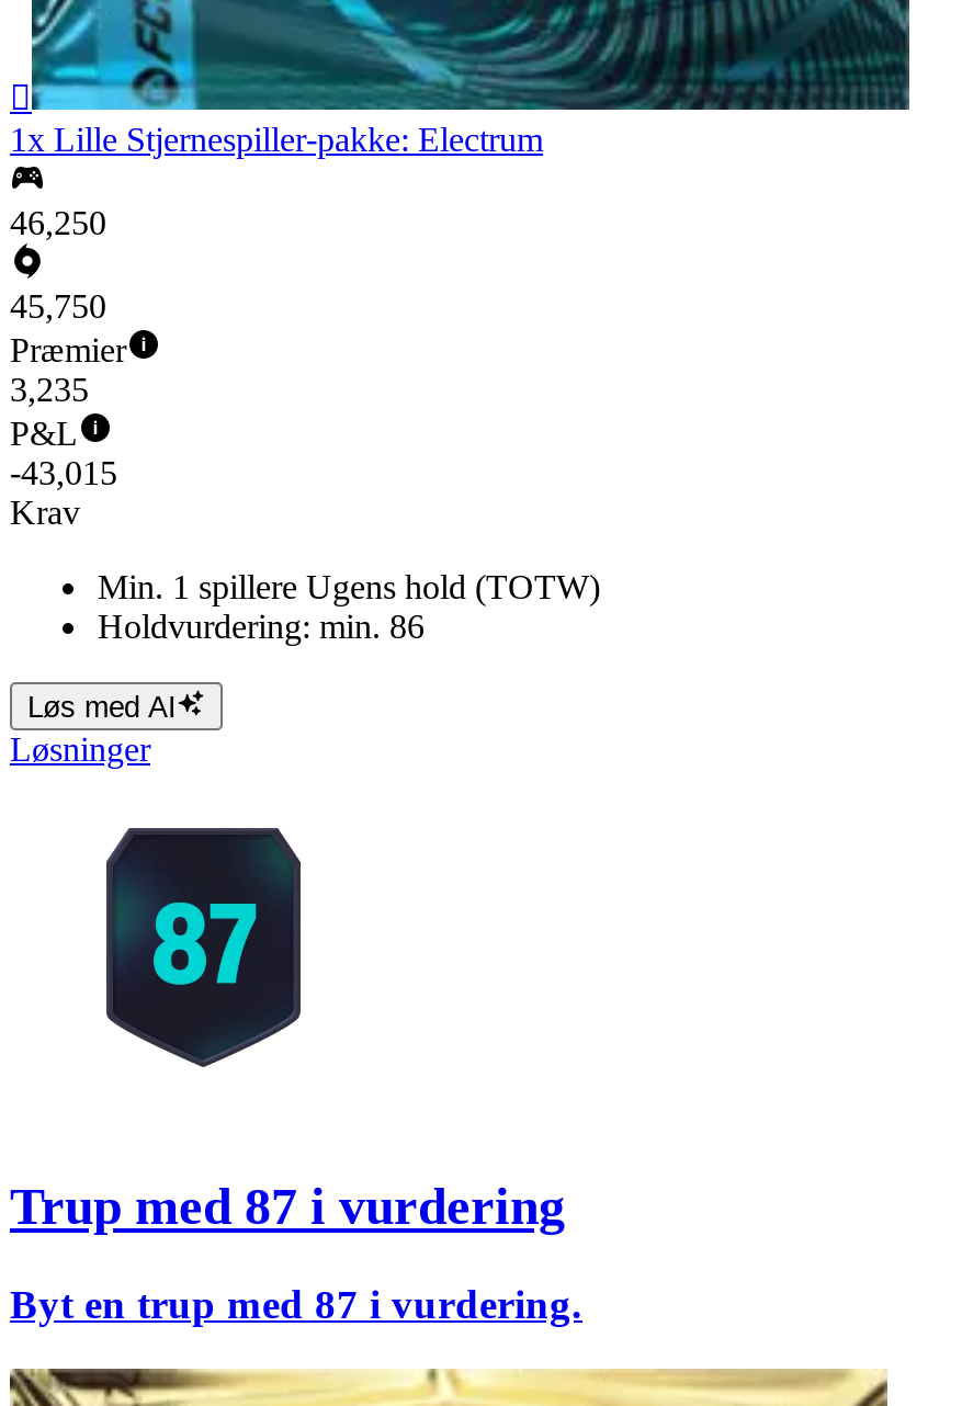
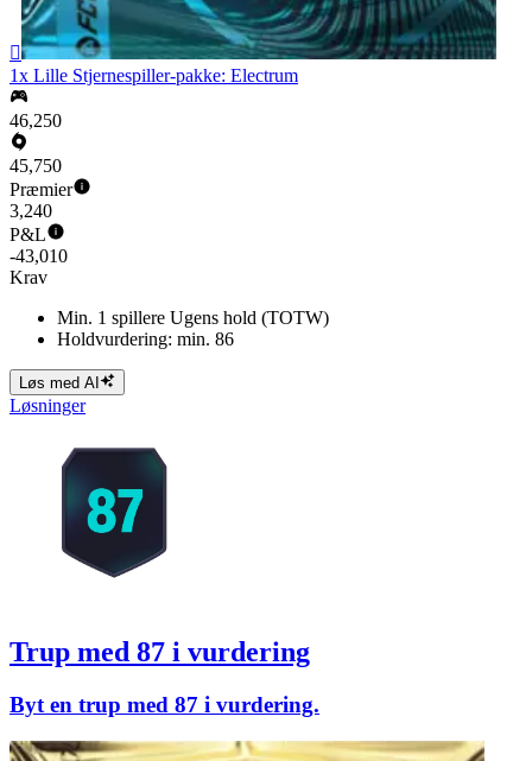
- 3,235
+ 3,240

- -43,015
+ -43,010
